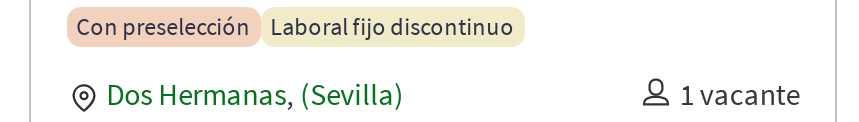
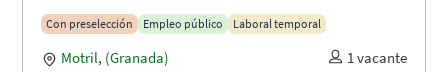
- Laboral fijo discontinuo
+ Empleo público
+ Laboral temporal

- Dos Hermanas, (Sevilla)
+ Motril, (Granada)
